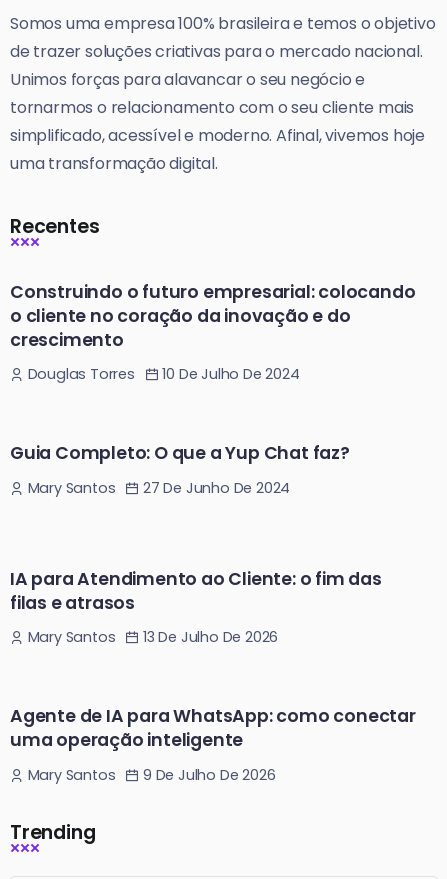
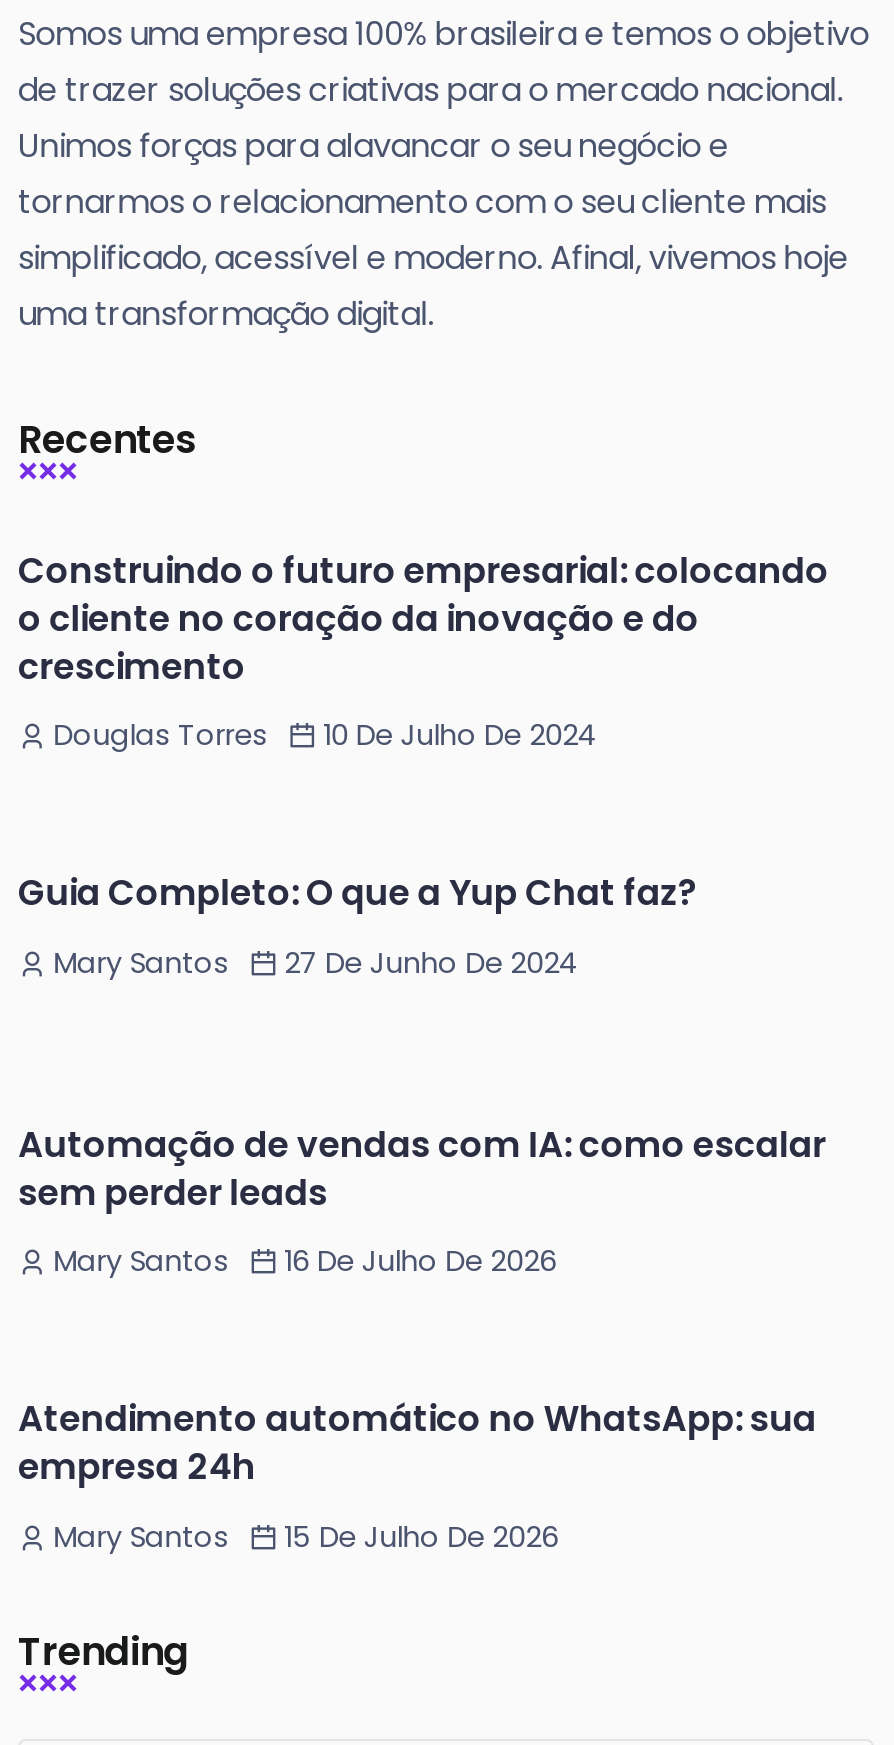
- IA para Atendimento ao Cliente: o fim das
- filas e atrasos
+ Automação de vendas com IA: como escalar
+ sem perder leads

- Mary Santos 13 De Julho De 2026
+ Mary Santos 16 De Julho De 2026

- Agente de IA para WhatsApp: como conectar
- uma operação inteligente
+ Atendimento automático no WhatsApp: sua
+ empresa 24h

- Mary Santos 9 De Julho De 2026
+ Mary Santos 15 De Julho De 2026
